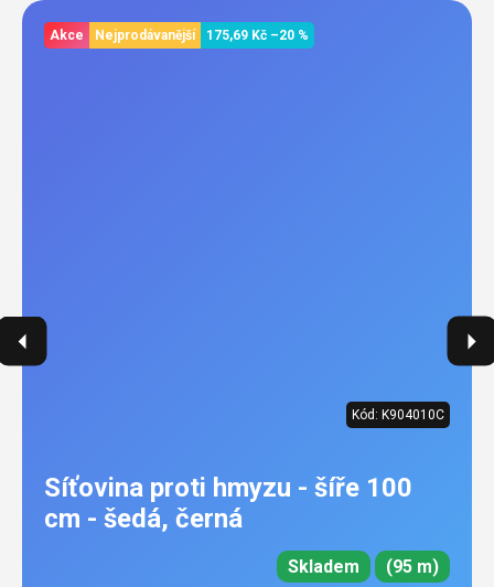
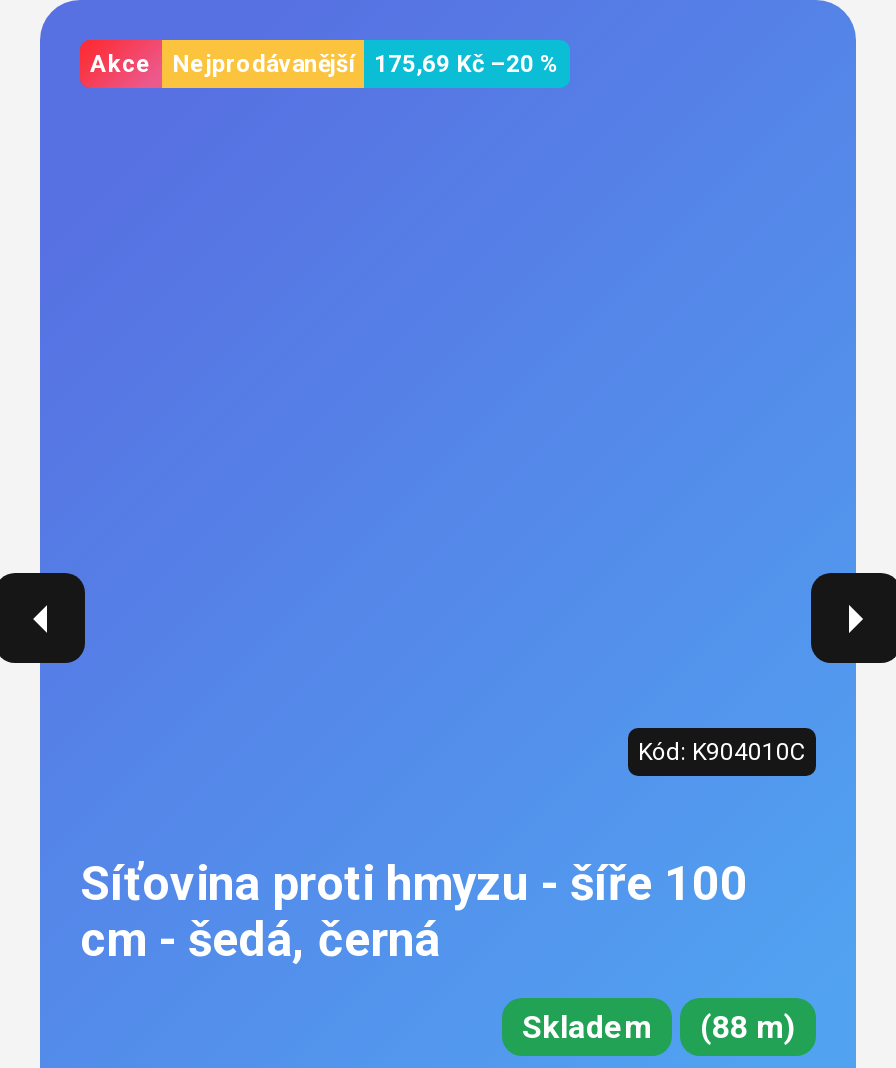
- Skladem (95 m)
+ Skladem (88 m)
